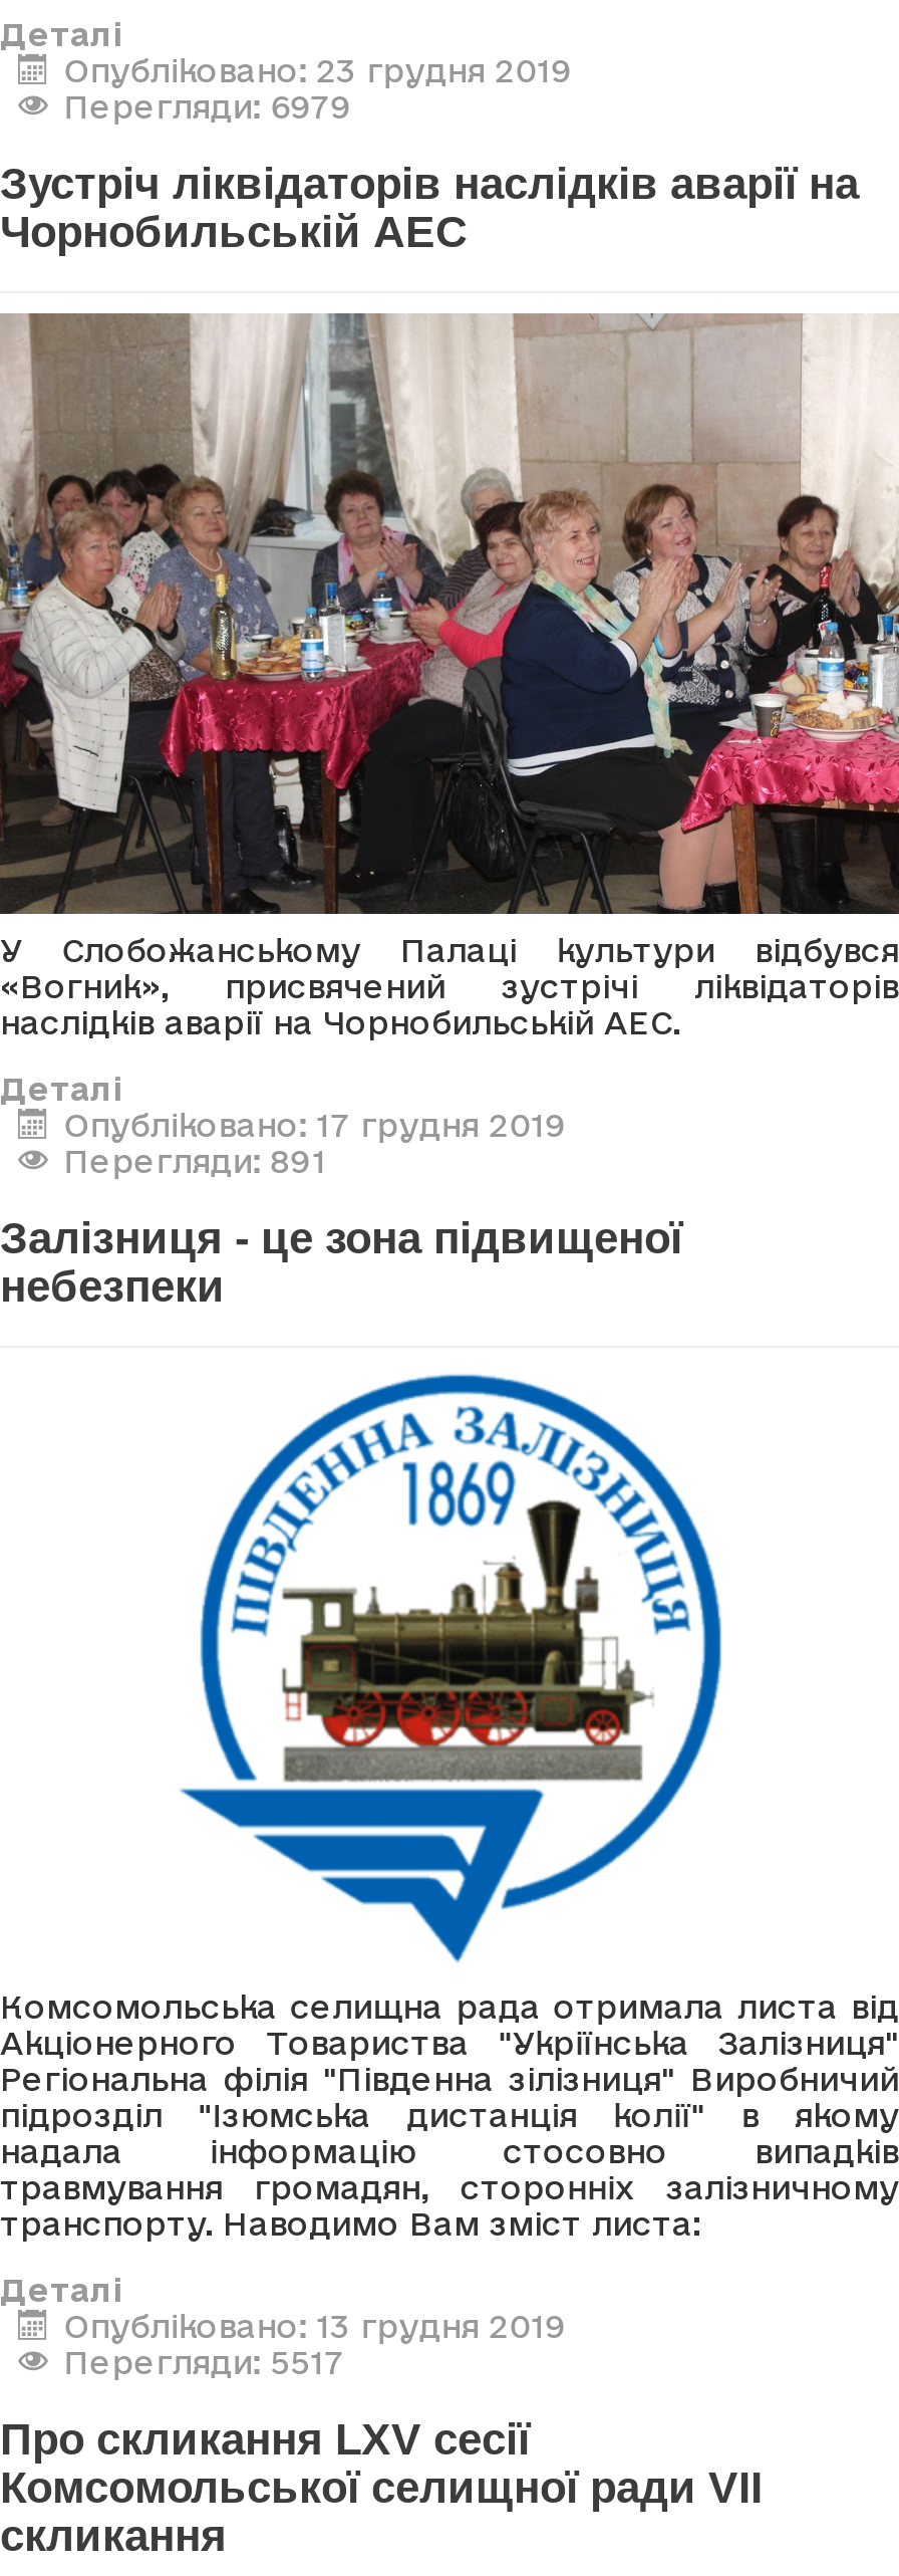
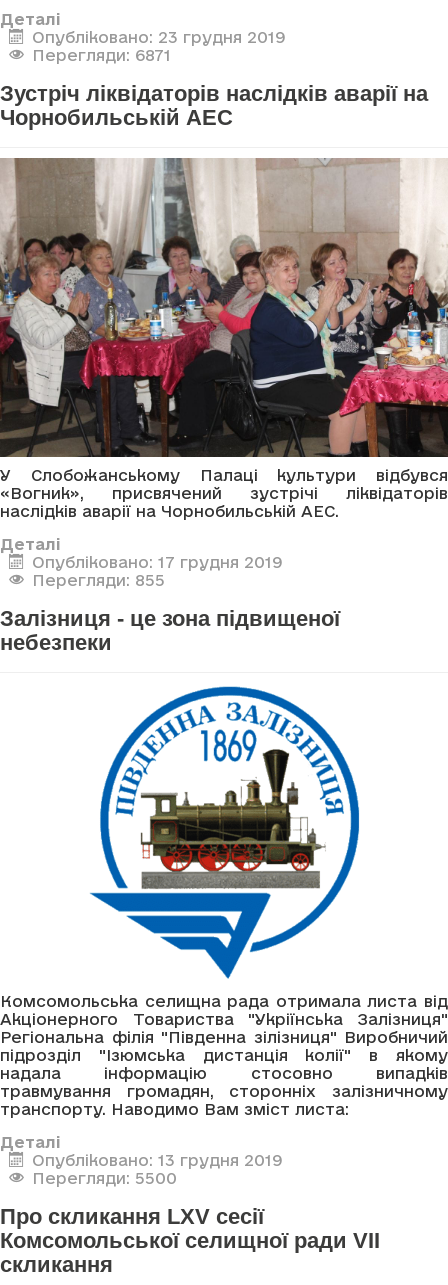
- Перегляди: 6979
+ Перегляди: 6871

- Перегляди: 891
+ Перегляди: 855

- Перегляди: 5517
+ Перегляди: 5500
